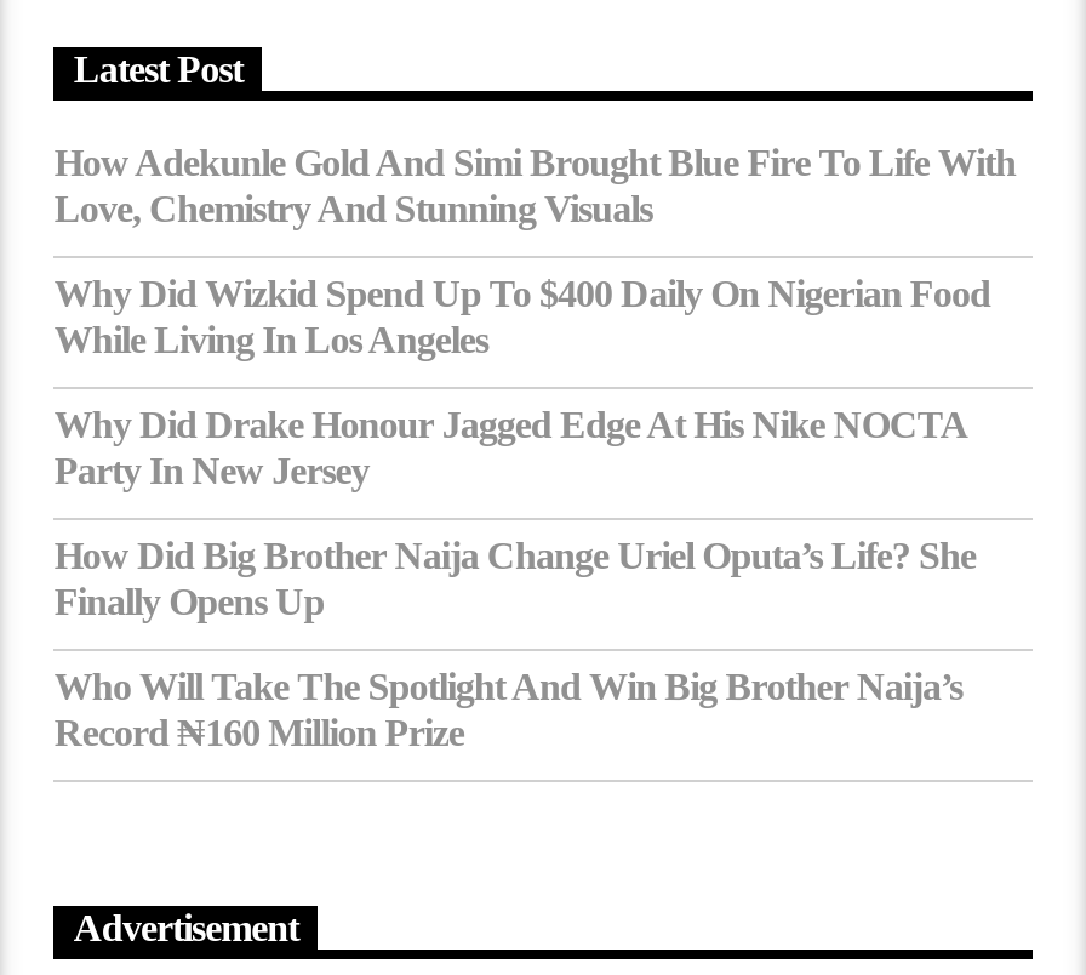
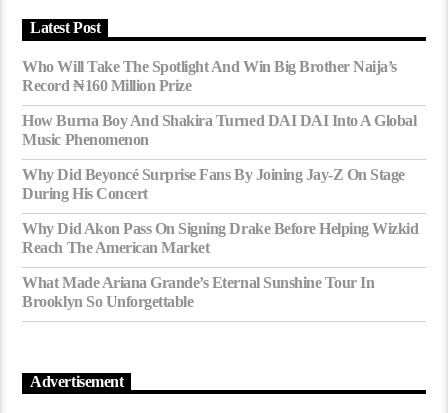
- How Adekunle Gold And Simi Brought Blue Fire To Life With
- Love, Chemistry And Stunning Visuals
- Why Did Wizkid Spend Up To $400 Daily On Nigerian Food
- While Living In Los Angeles
- Why Did Drake Honour Jagged Edge At His Nike NOCTA
- Party In New Jersey
- How Did Big Brother Naija Change Uriel Oputa’s Life? She
- Finally Opens Up

moved up: Who Will Take The Spotlight And Win Big Brother Naija’s | Record ₦160 Million Prize

+ How Burna Boy And Shakira Turned DAI DAI Into A Global
+ Music Phenomenon
+ Why Did Beyoncé Surprise Fans By Joining Jay-Z On Stage
+ During His Concert
+ Why Did Akon Pass On Signing Drake Before Helping Wizkid
+ Reach The American Market
+ What Made Ariana Grande’s Eternal Sunshine Tour In
+ Brooklyn So Unforgettable
